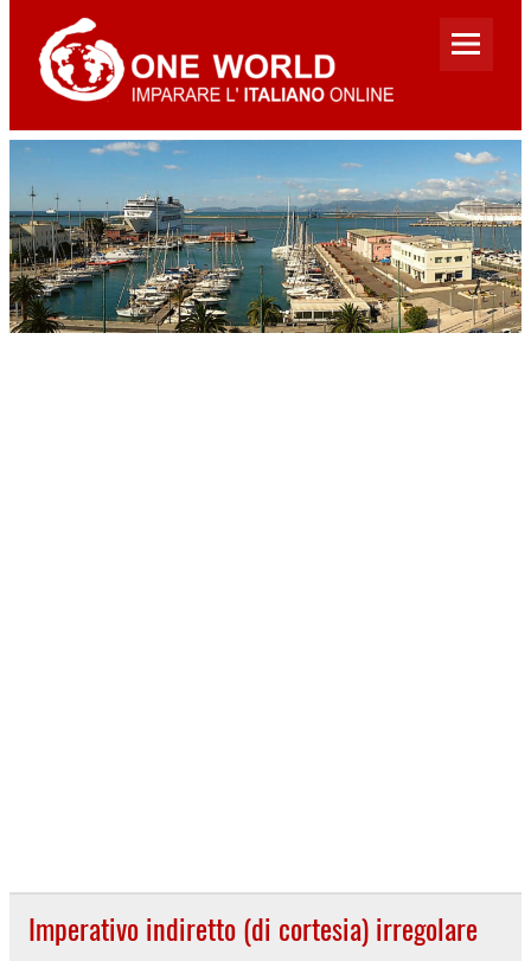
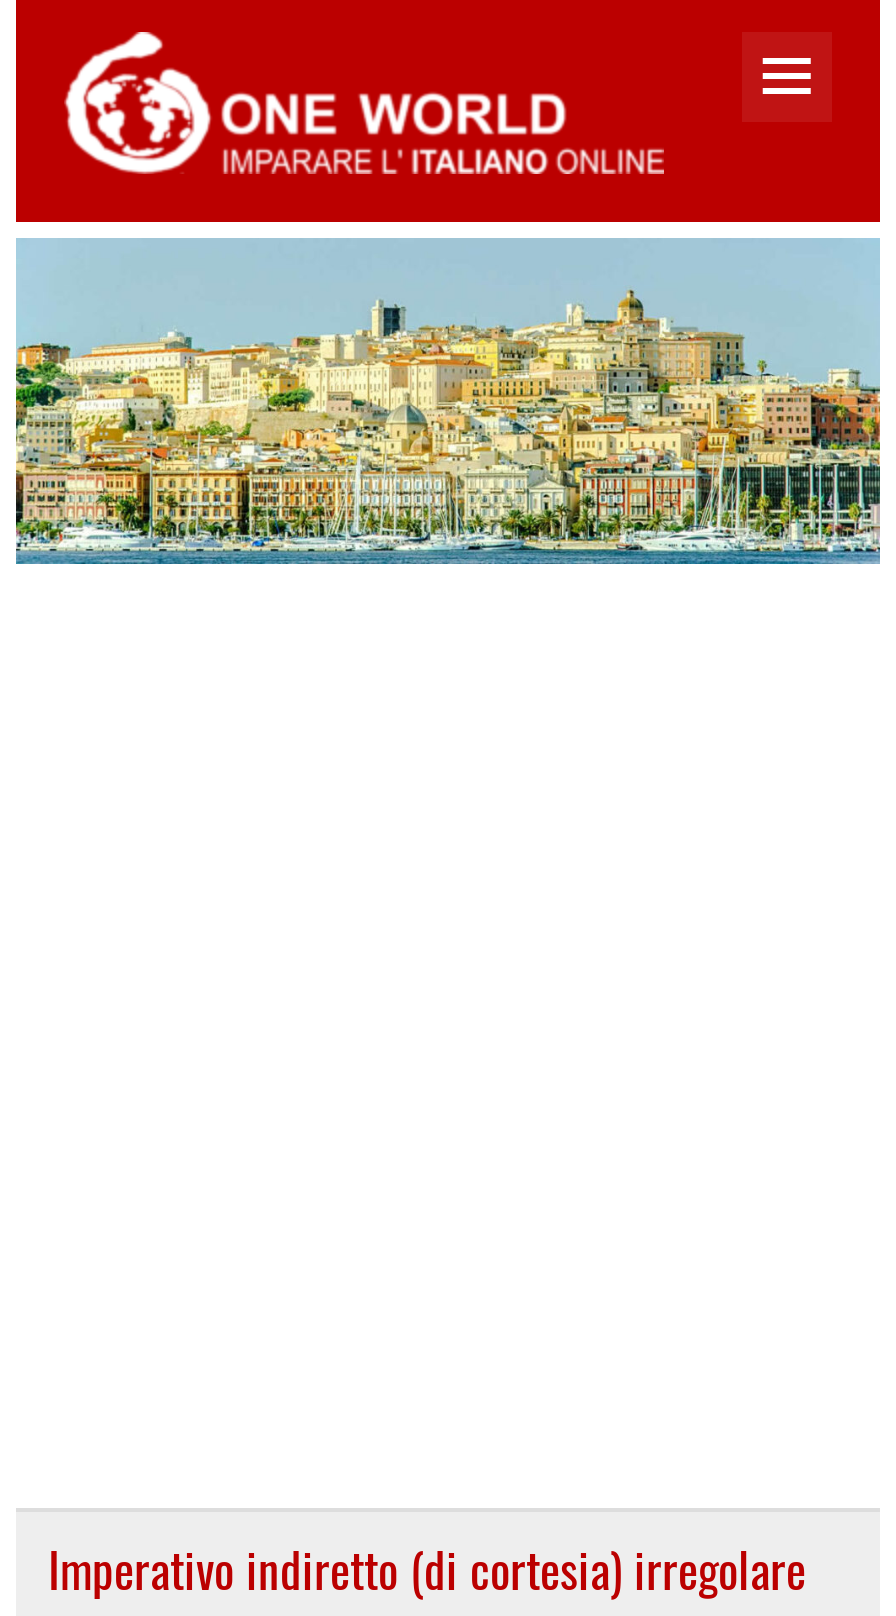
- [image]
+ [image]
